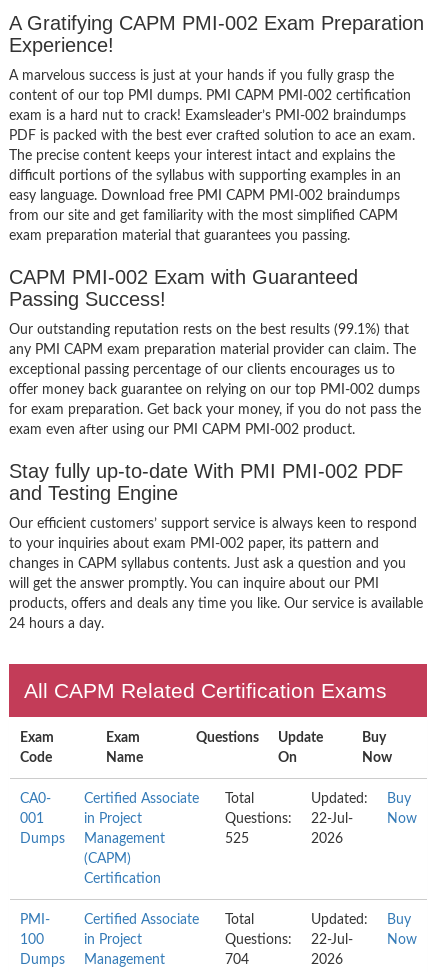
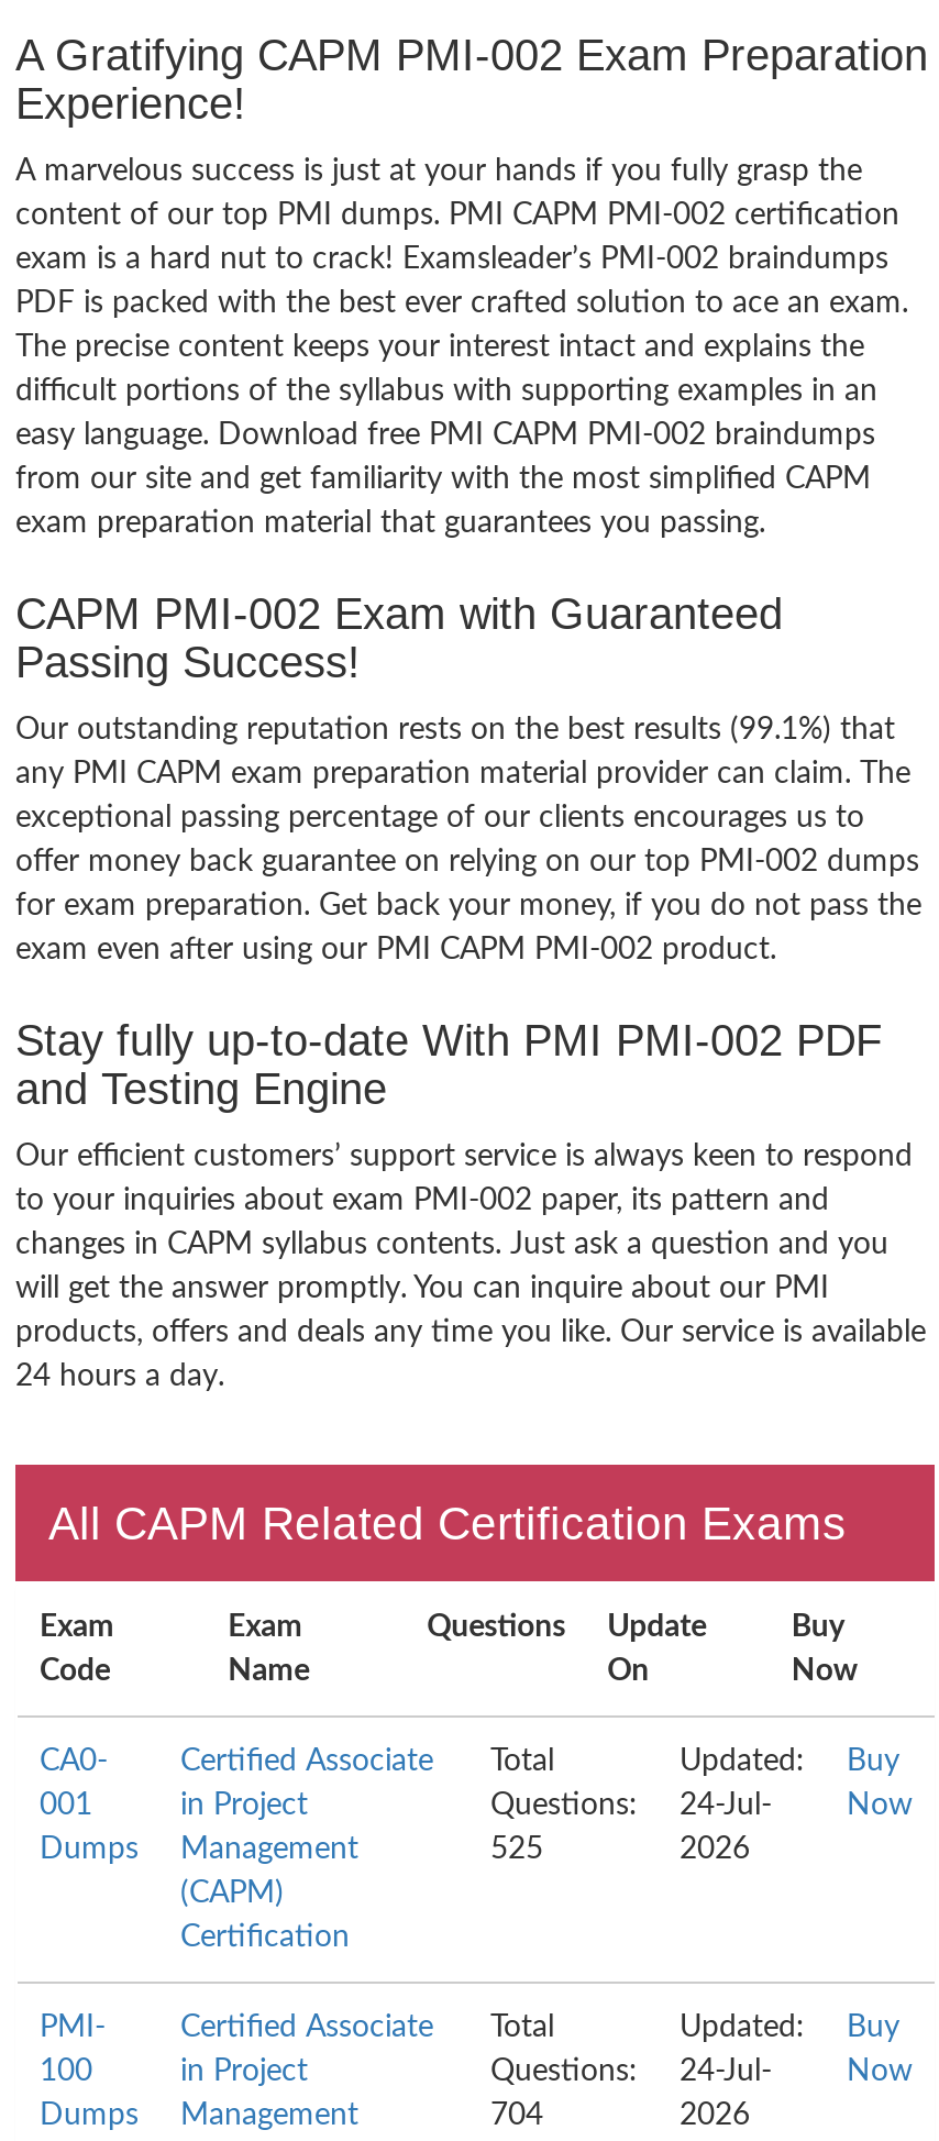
- Questions: 22-Jul-
+ Questions: 24-Jul-

- Questions: 22-Jul-
+ Questions: 24-Jul-
